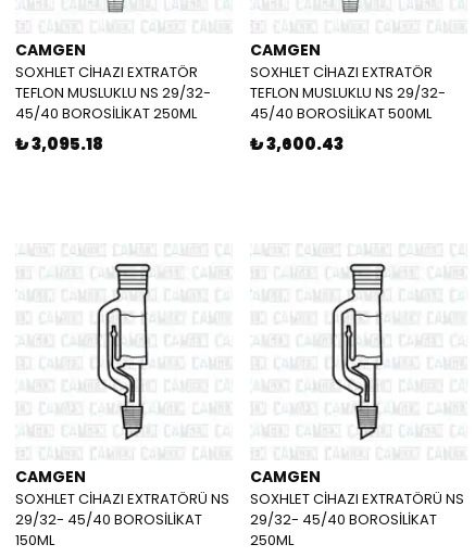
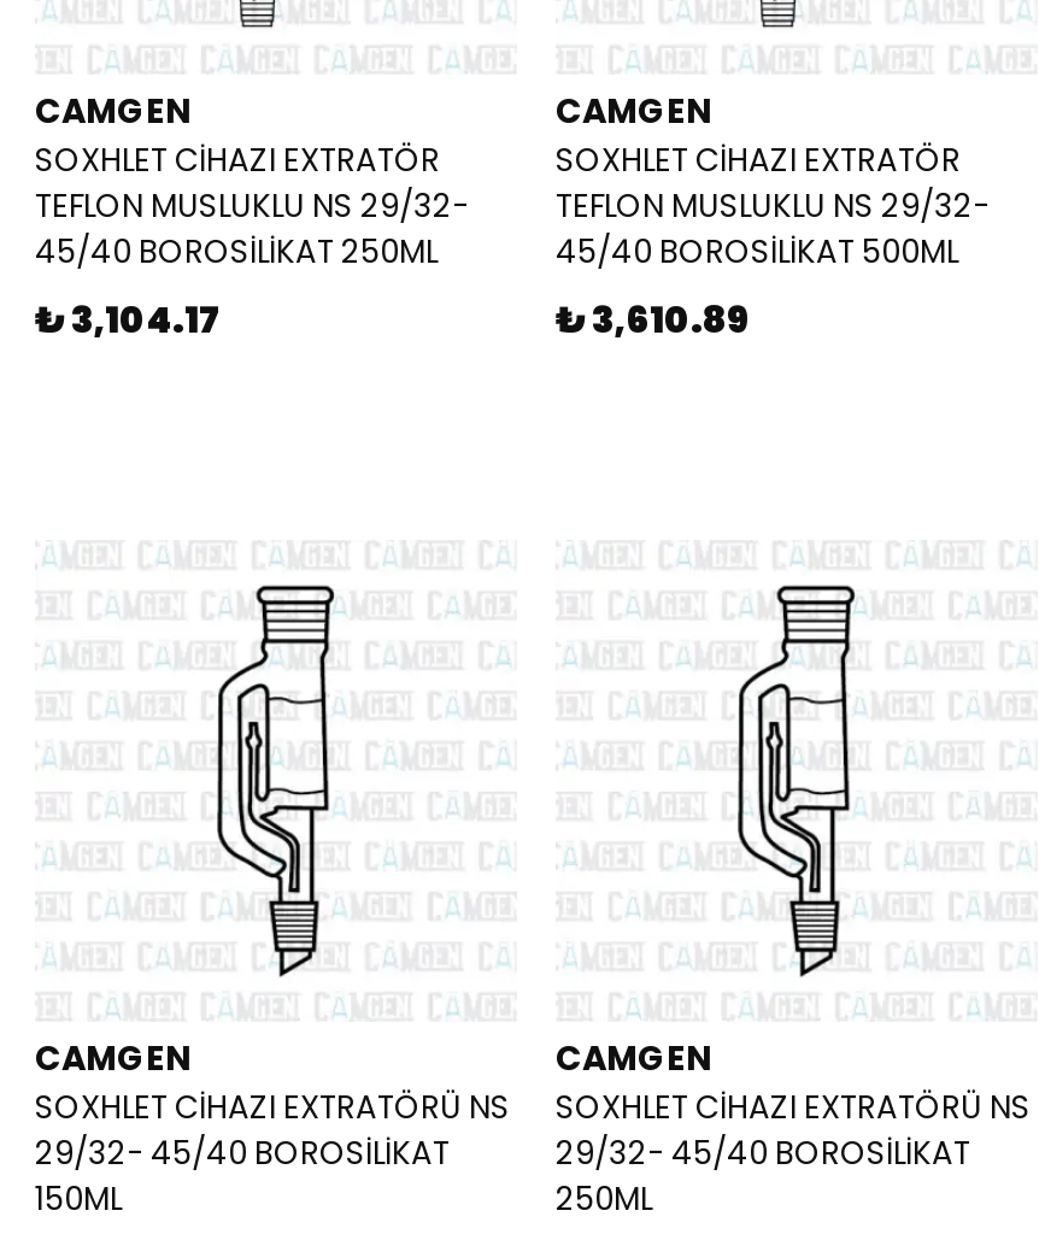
- ₺ 3,095.18
+ ₺ 3,104.17

- ₺ 3,600.43
+ ₺ 3,610.89
